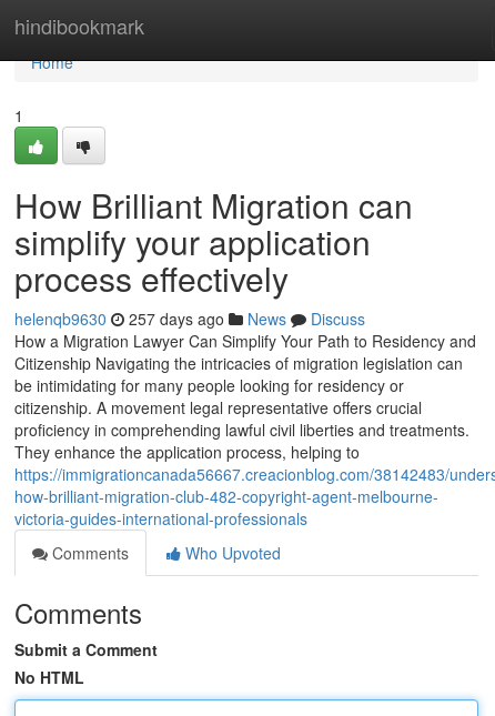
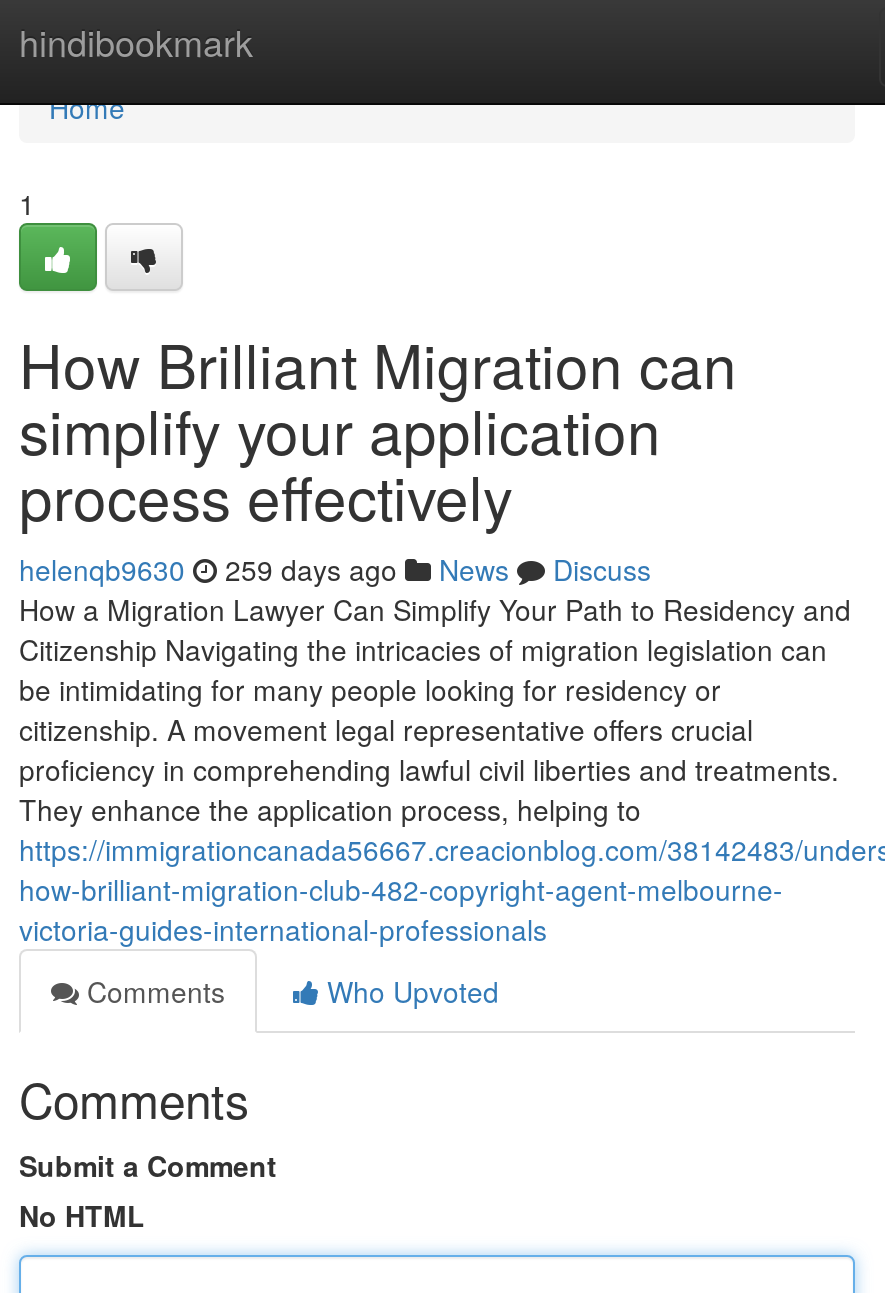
- helenqb9630 257 days ago News Discuss
+ helenqb9630 259 days ago News Discuss
